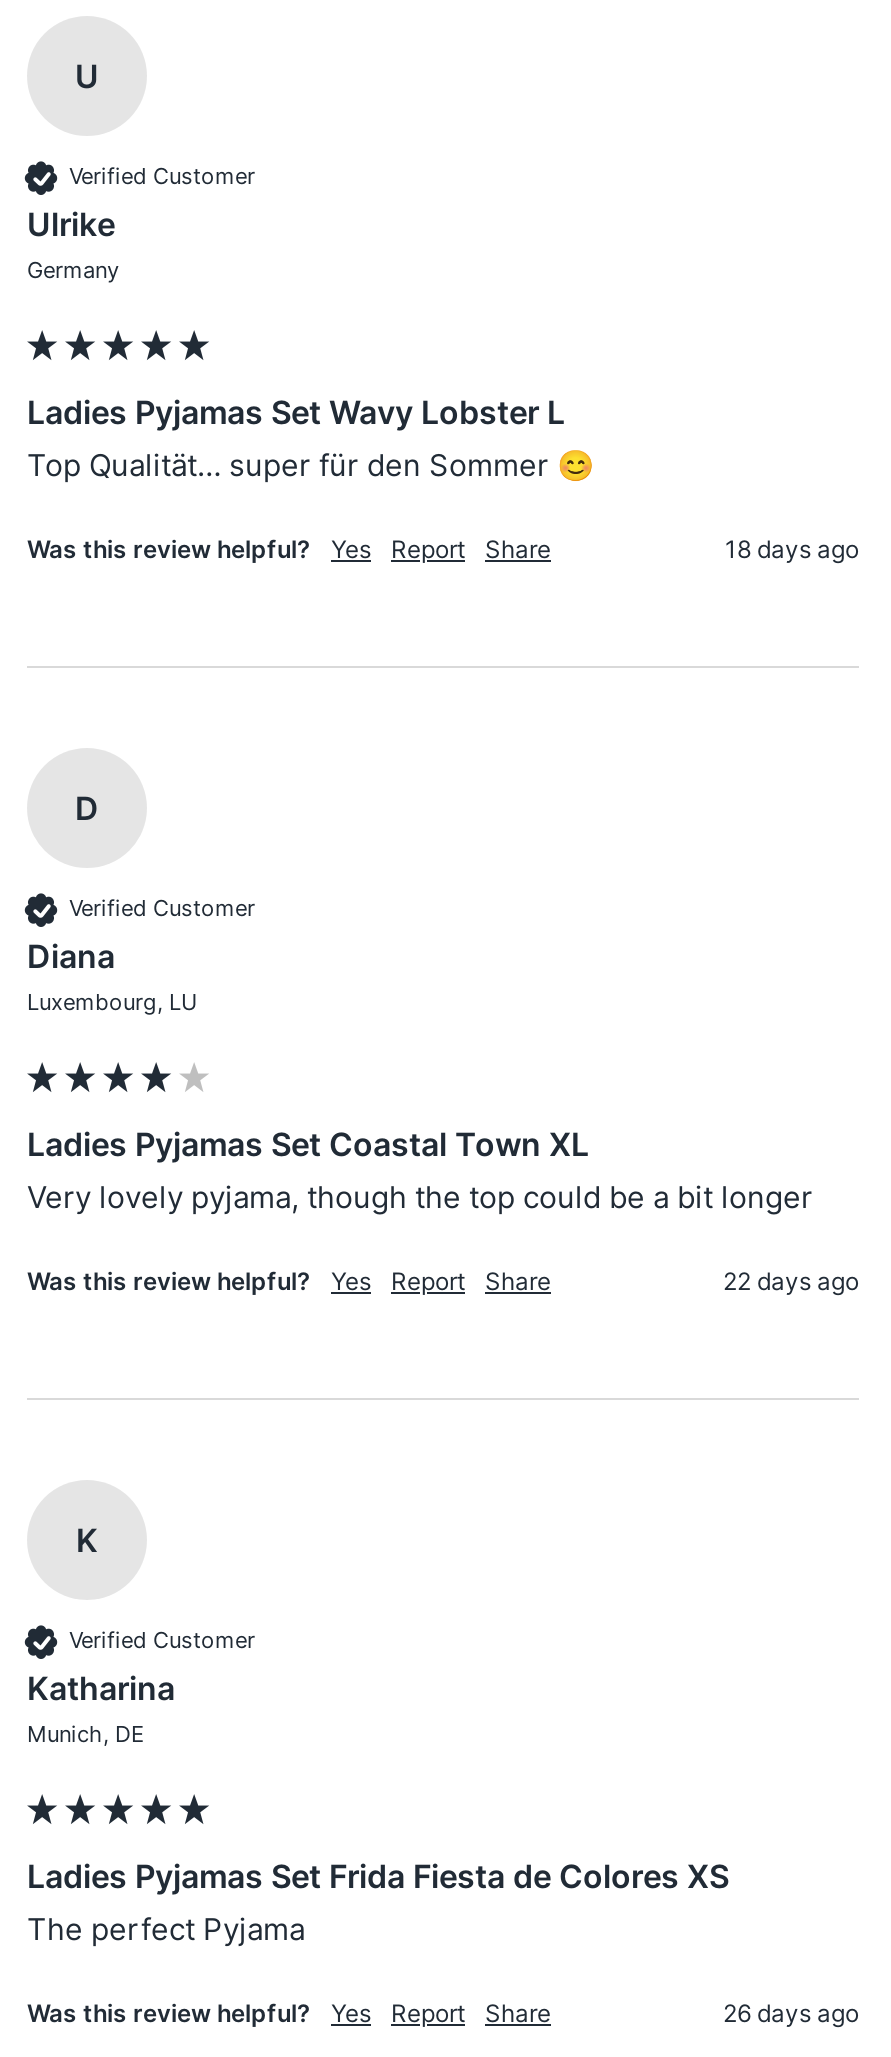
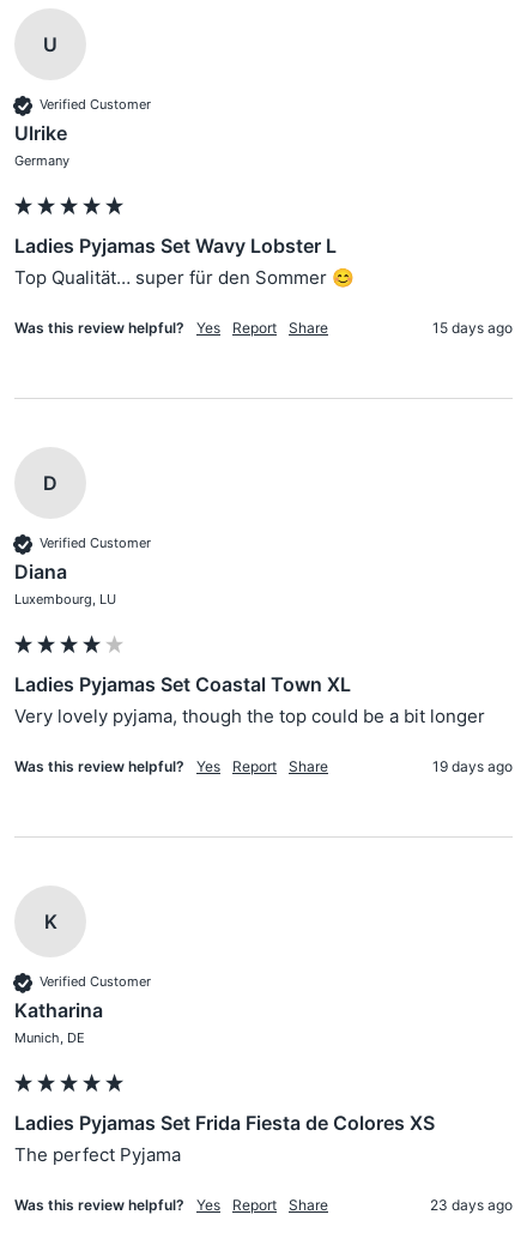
- 18 days ago
+ 15 days ago

- 22 days ago
+ 19 days ago

- 26 days ago
+ 23 days ago
